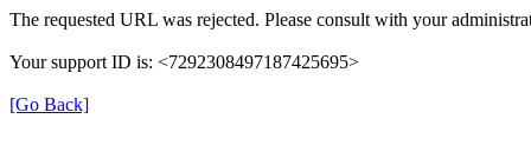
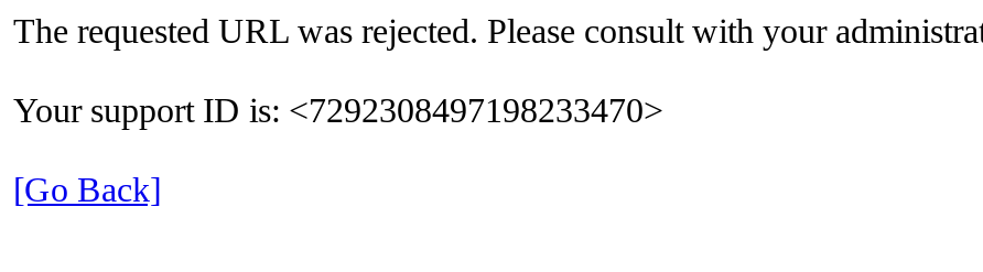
- Your support ID is: <7292308497187425695>
+ Your support ID is: <7292308497198233470>
